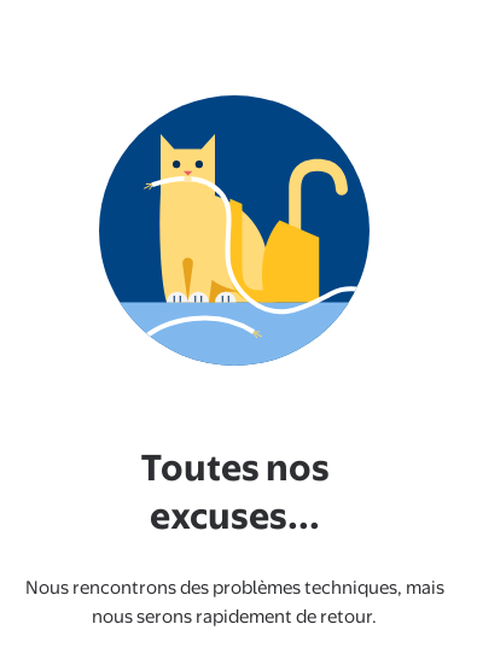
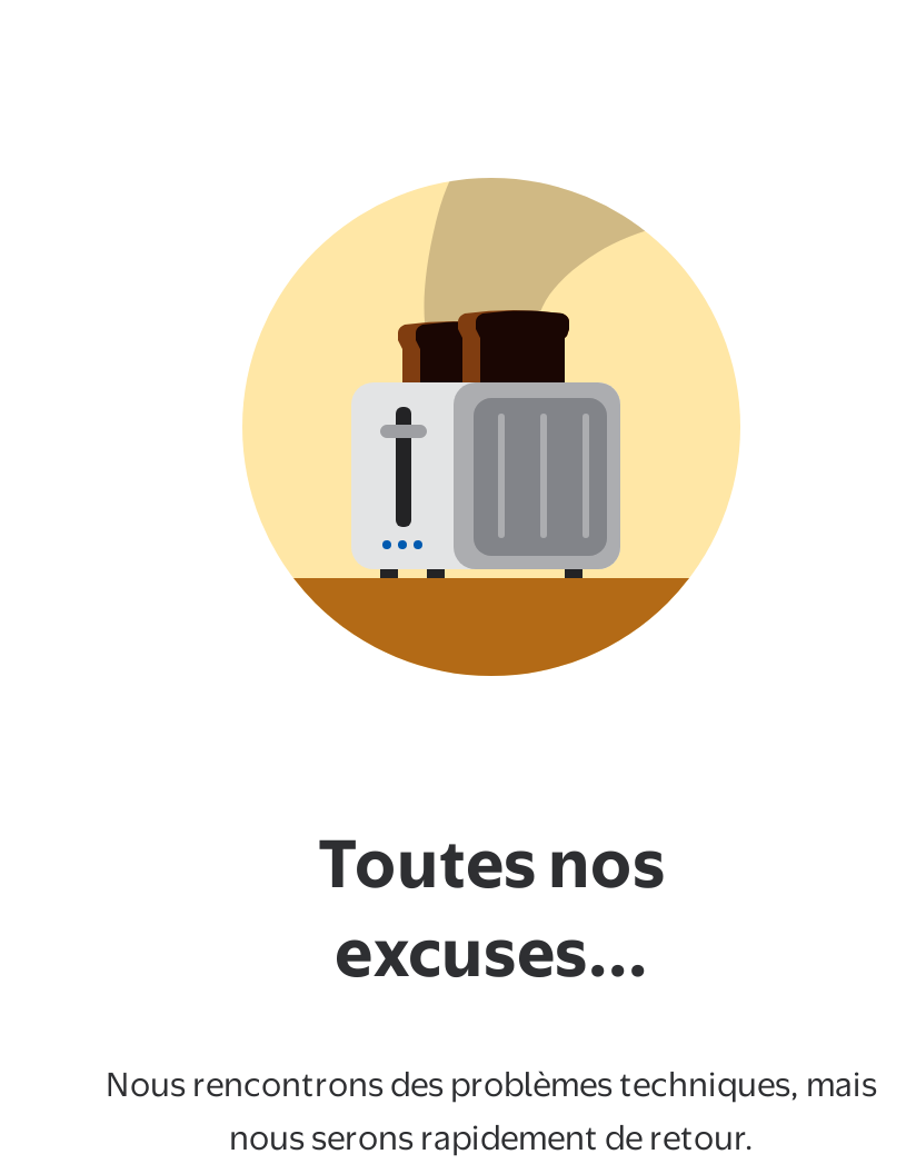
- [image]
+ [image]
